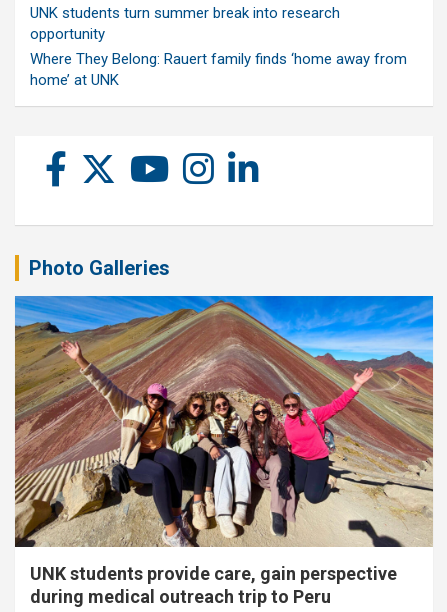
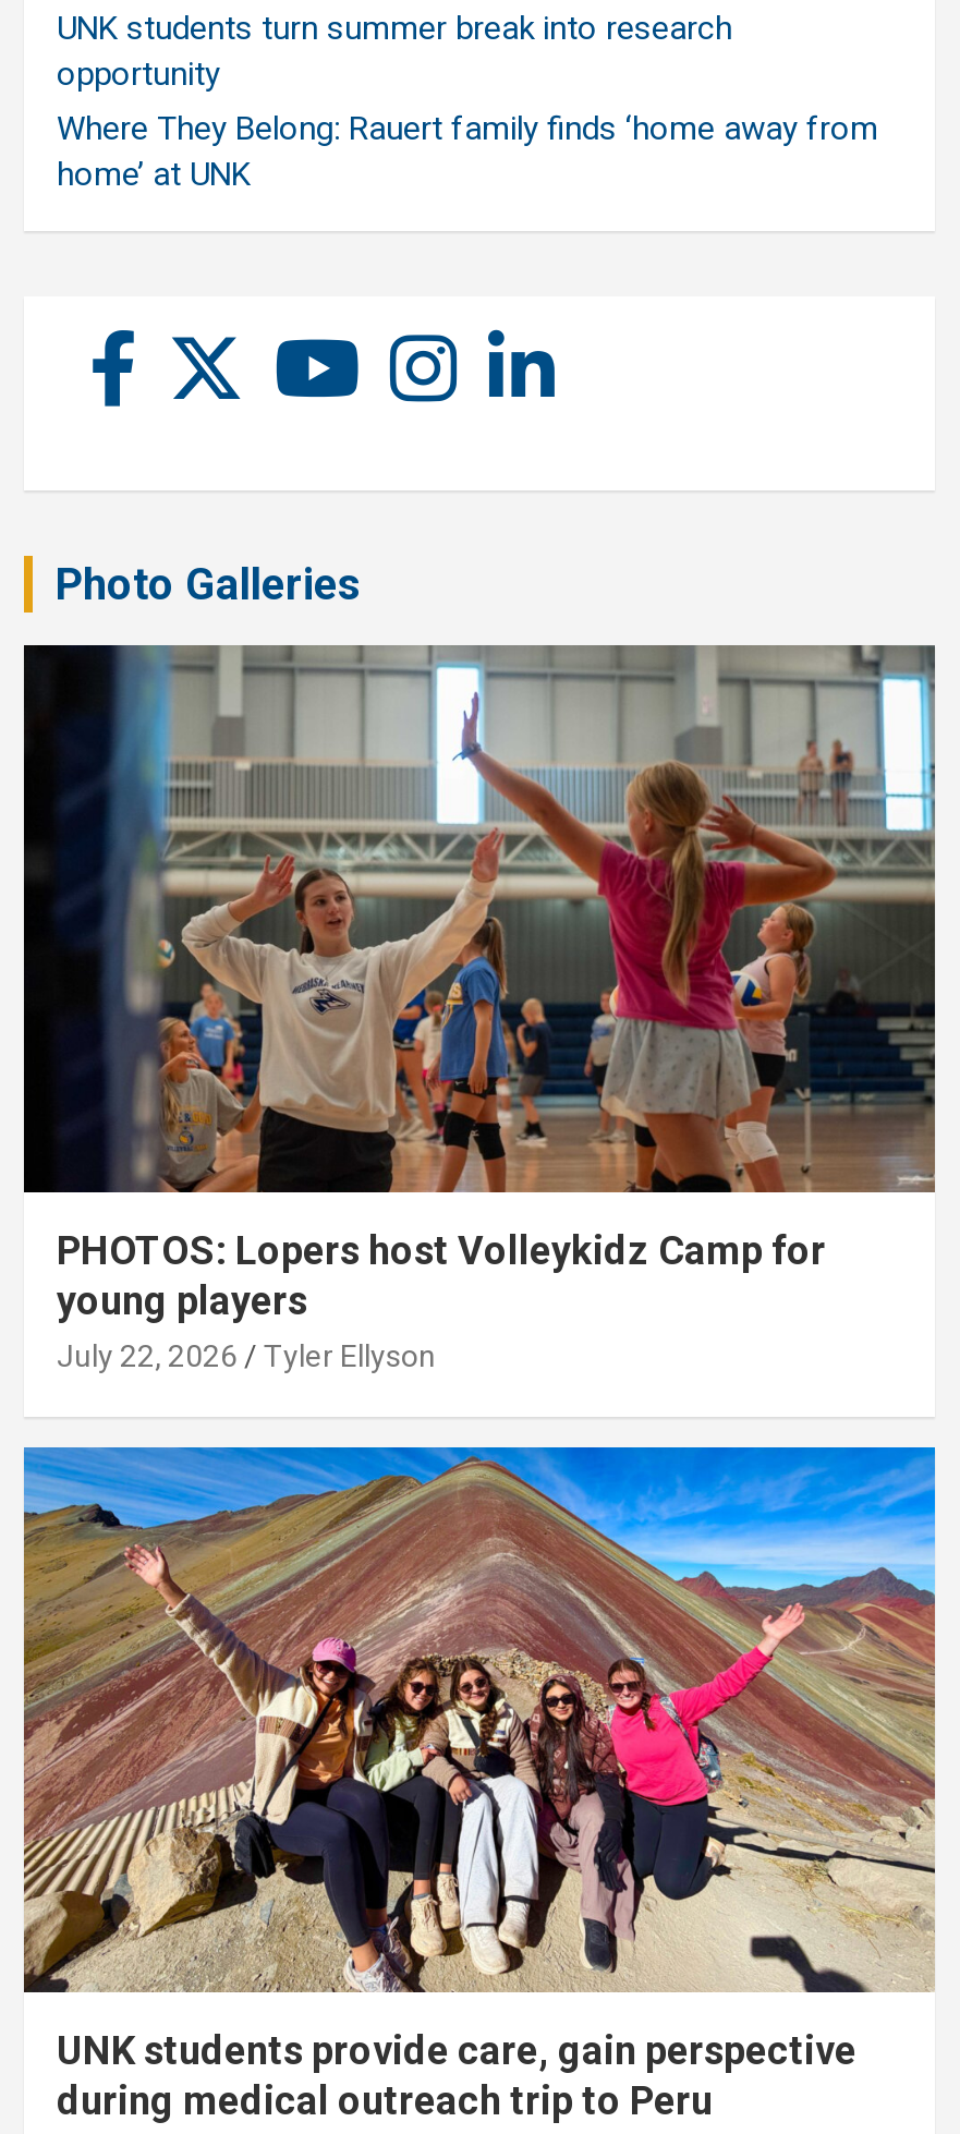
+ [image]
+ PHOTOS: Lopers host Volleykidz Camp for
+ young players
+ July 22, 2026
+ Tyler Ellyson
